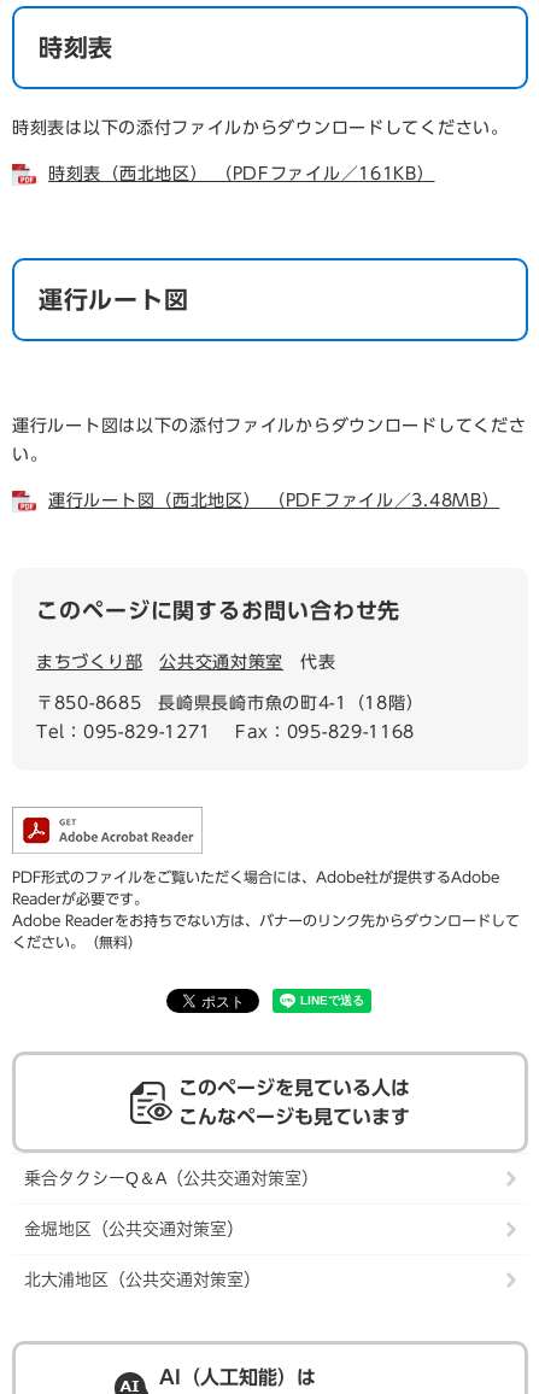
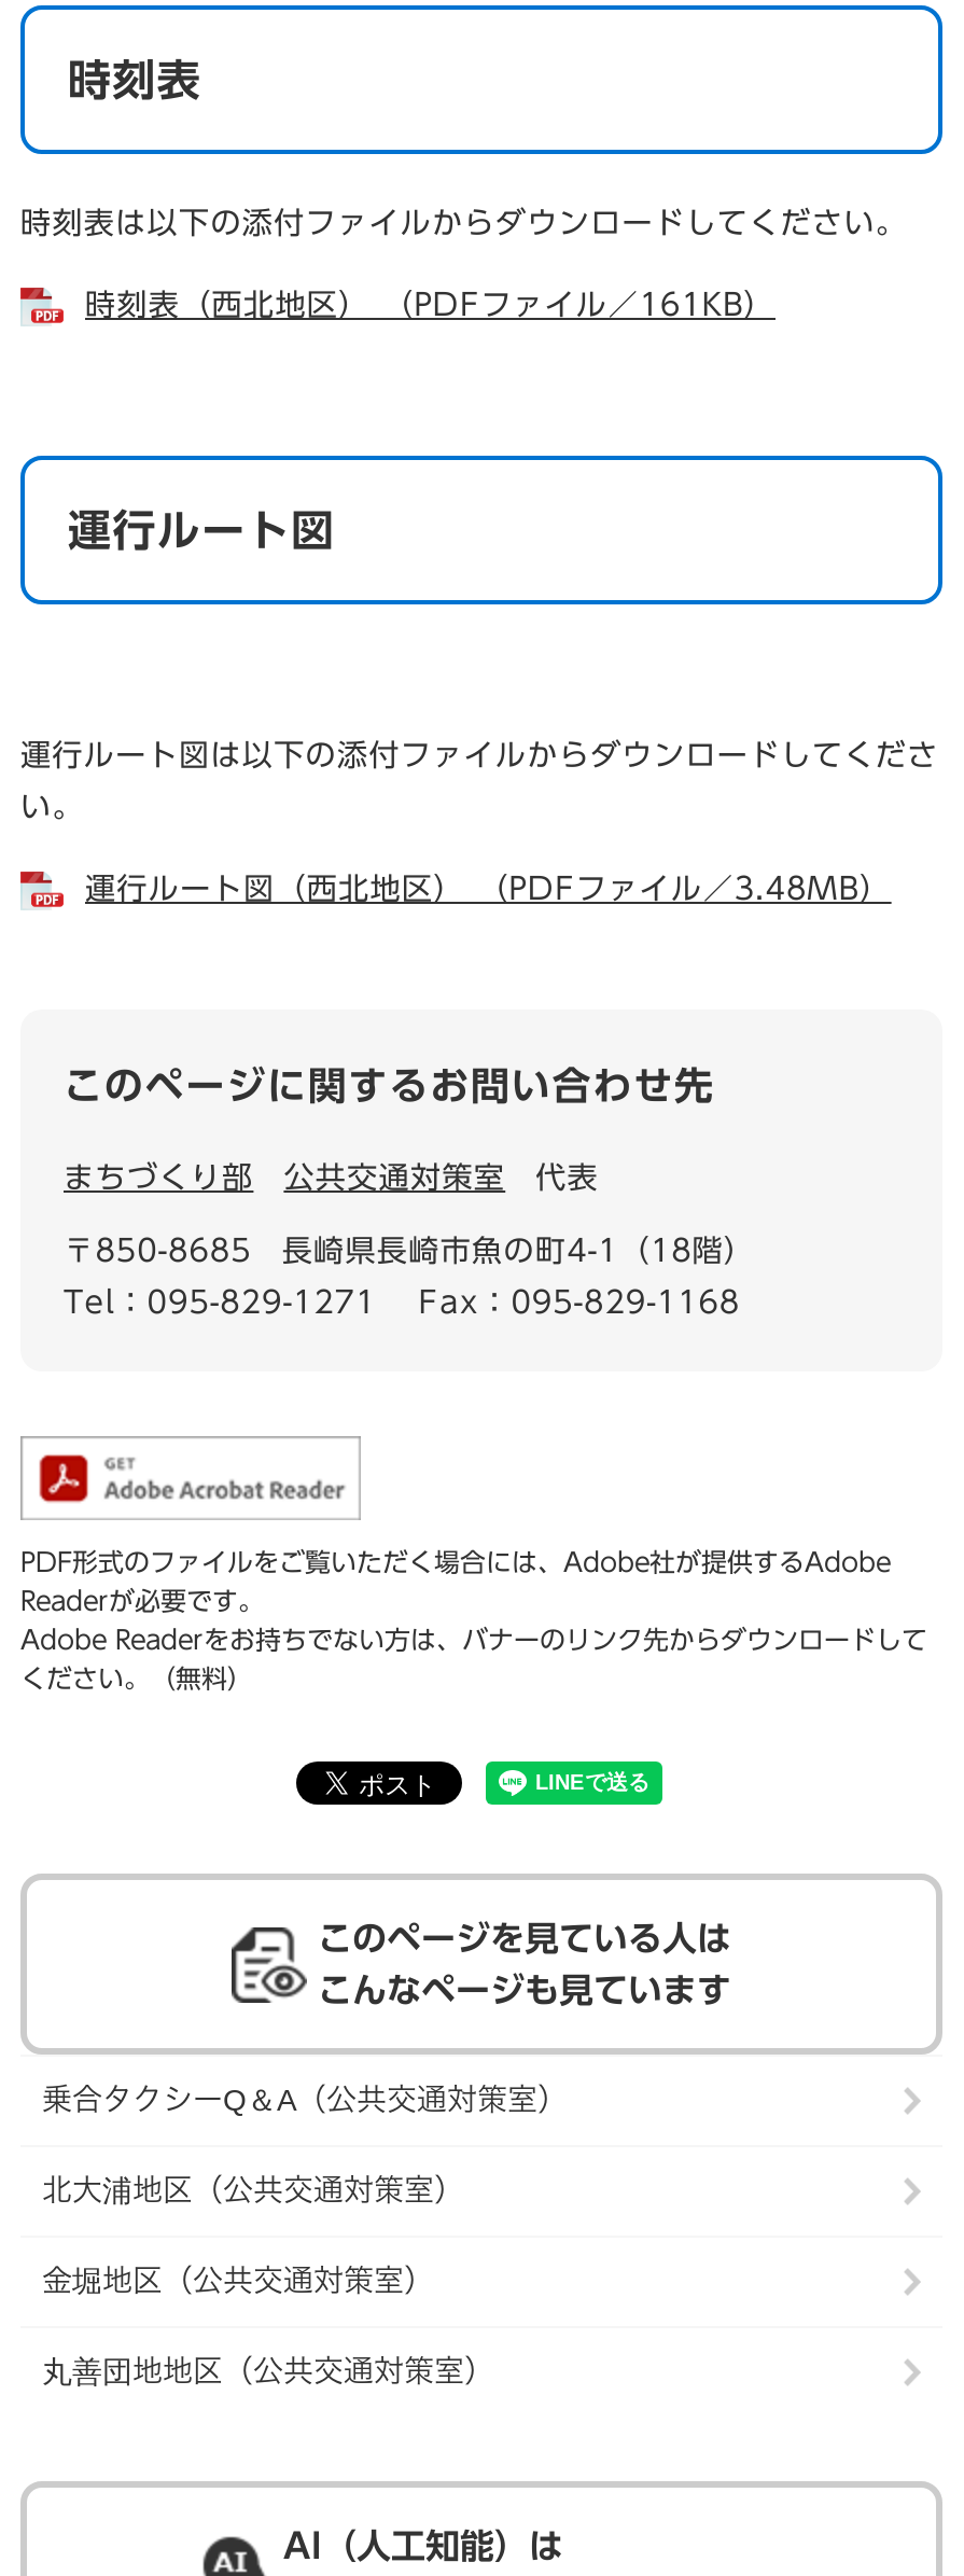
+ 丸善団地地区（公共交通対策室）

moved up: 北大浦地区（公共交通対策室）
